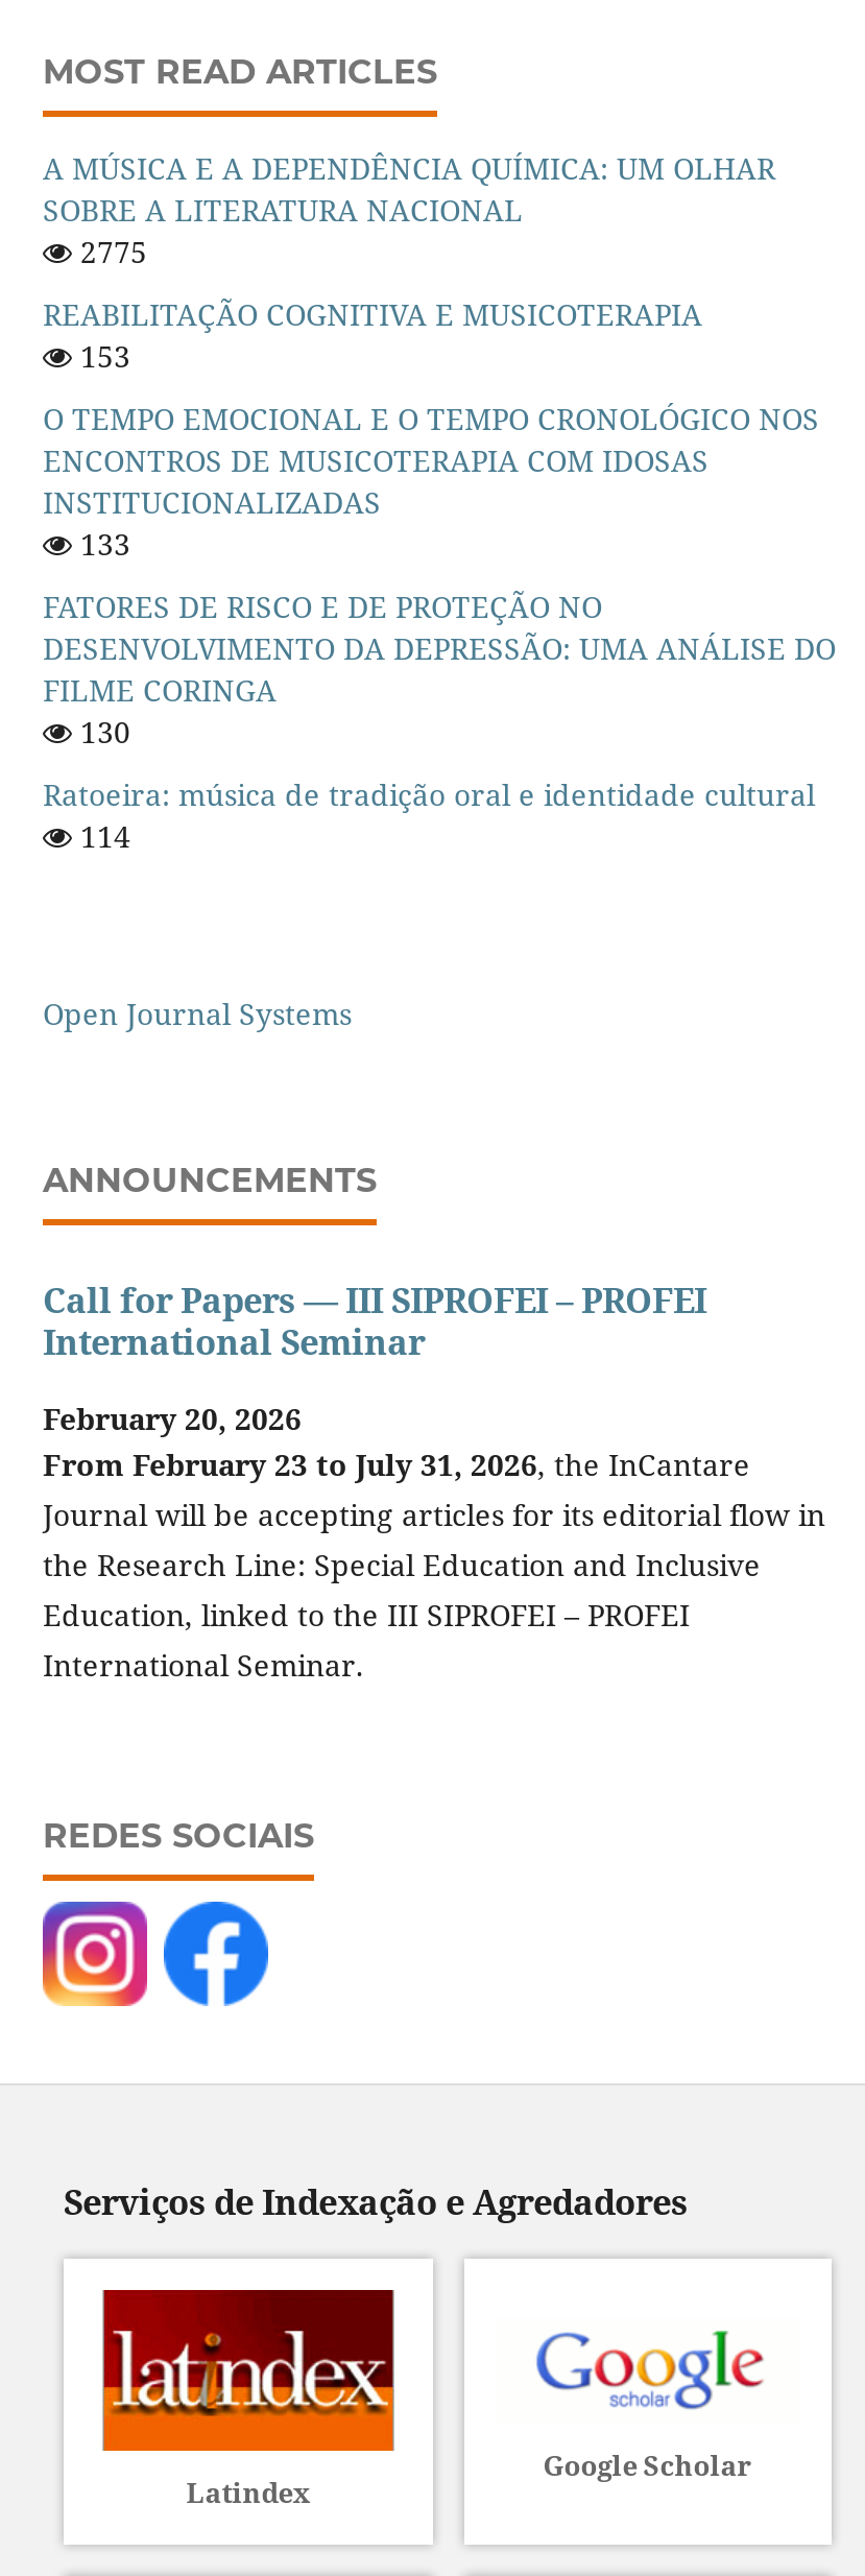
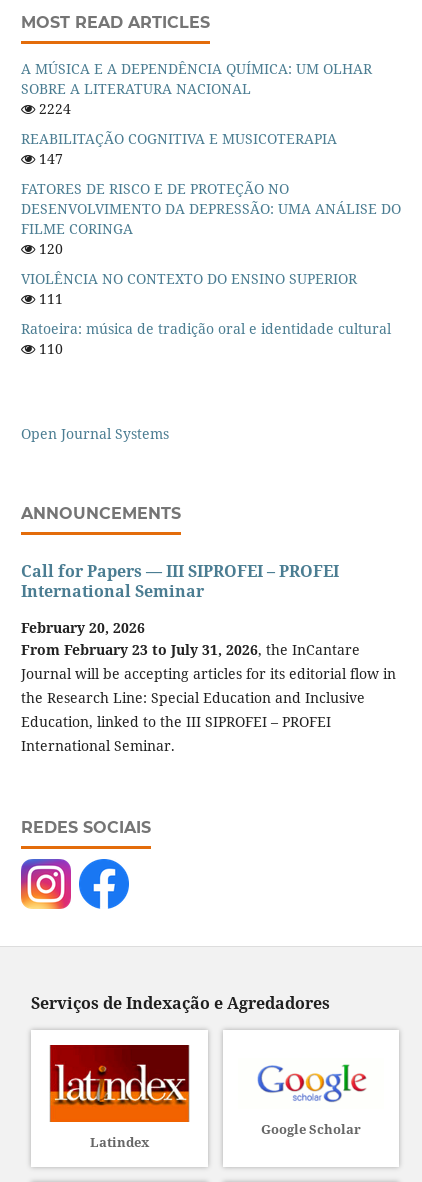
- 2775
+ 2224

- 153
- O TEMPO EMOCIONAL E O TEMPO CRONOLÓGICO NOS
- ENCONTROS DE MUSICOTERAPIA COM IDOSAS
- INSTITUCIONALIZADAS
- 133
+ 147

moved up: FATORES DE RISCO E DE PROTEÇÃO NO | DESENVOLVIMENTO DA DEPRESSÃO: UMA ANÁLISE DO | FILME CORINGA

- 130
+ 120
+ VIOLÊNCIA NO CONTEXTO DO ENSINO SUPERIOR
+ 111

- 114
+ 110
